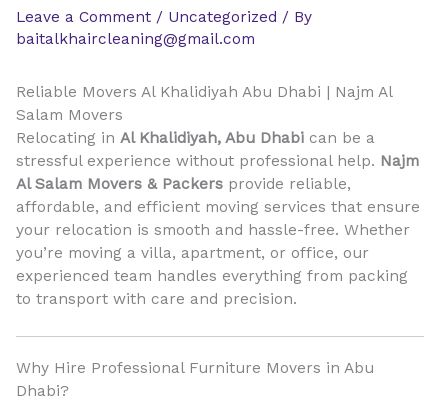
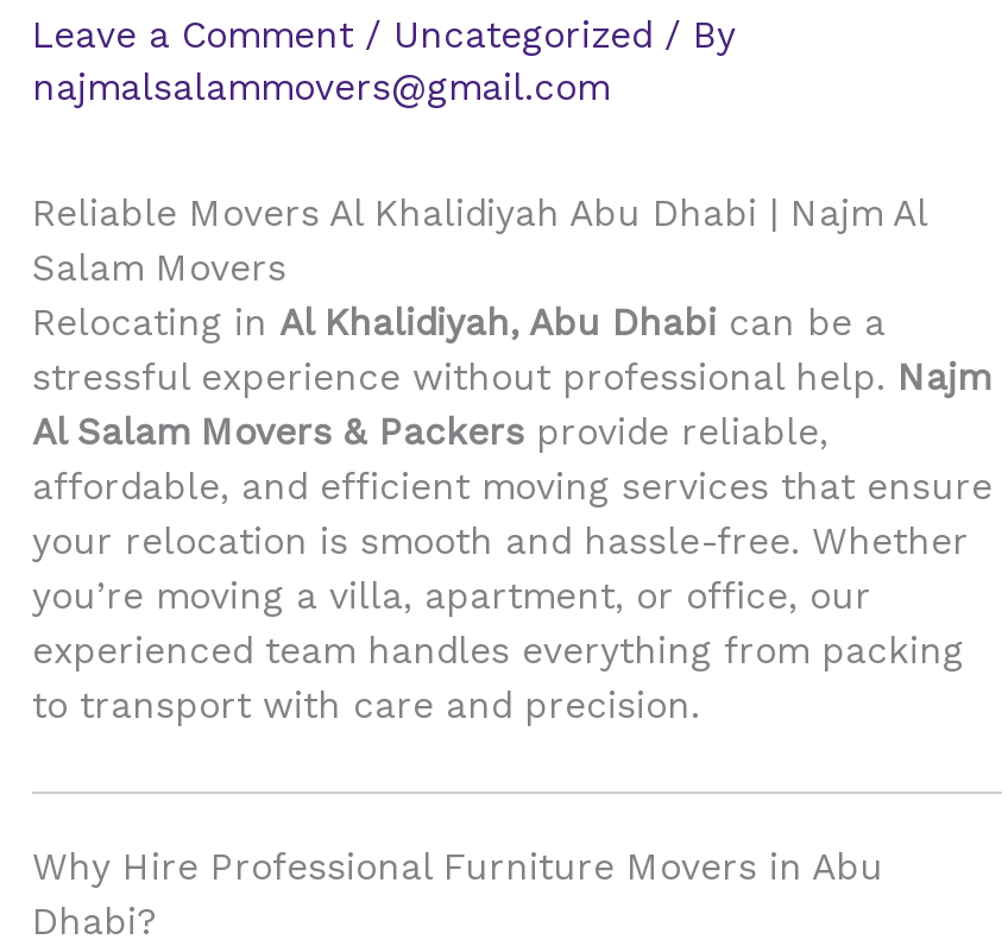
- baitalkhaircleaning@gmail.com
+ najmalsalammovers@gmail.com
